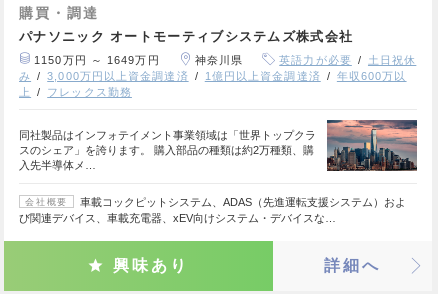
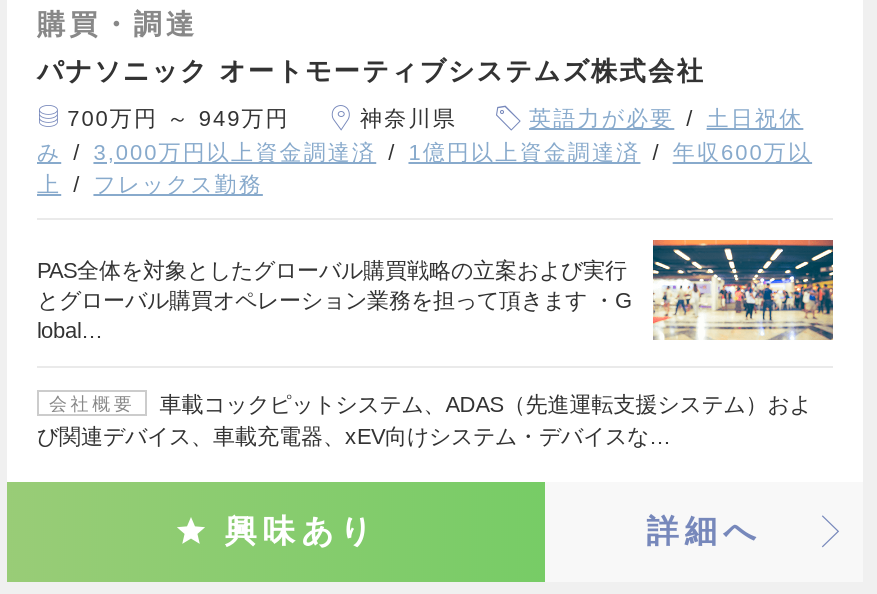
- 1150万円 ～ 1649万円
+ 700万円 ～ 949万円

- [image]
- 同社製品はインフォテイメント事業領域は「世界トップクラ
- スのシェア」を誇ります。 購入部品の種類は約2万種類、購
- 入先半導体メ…
+ [image]
+ PAS全体を対象としたグローバル購買戦略の立案および実行
+ とグローバル購買オペレーション業務を担って頂きます ・G
+ lobal…
